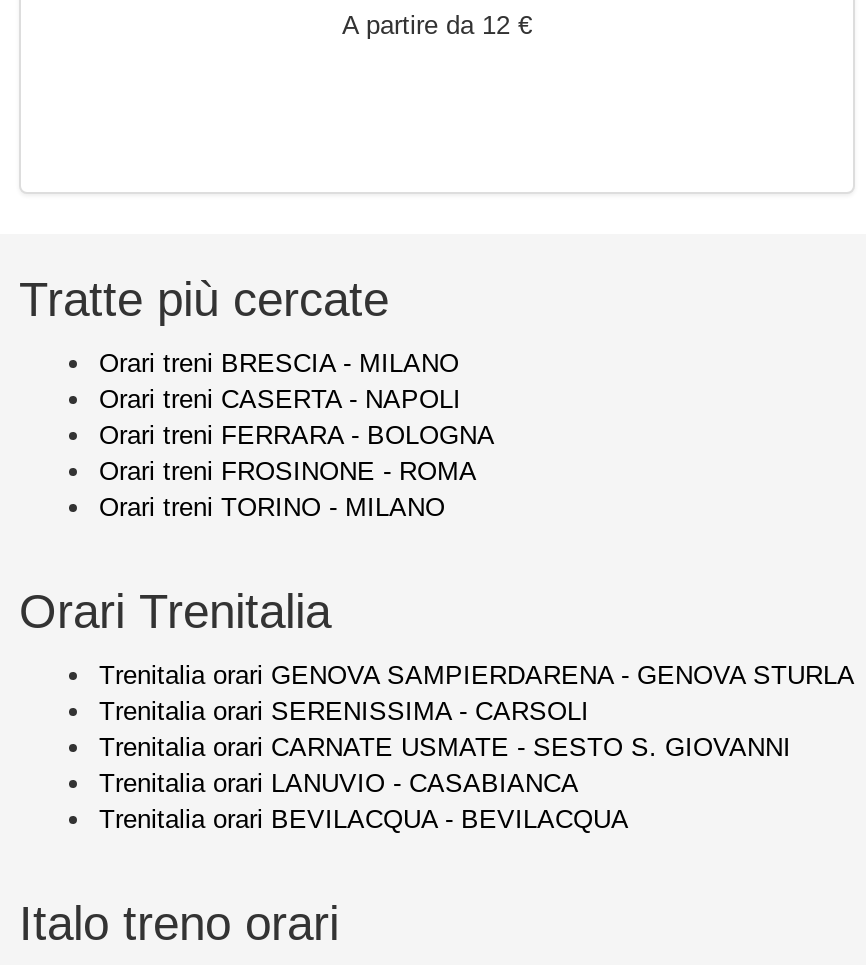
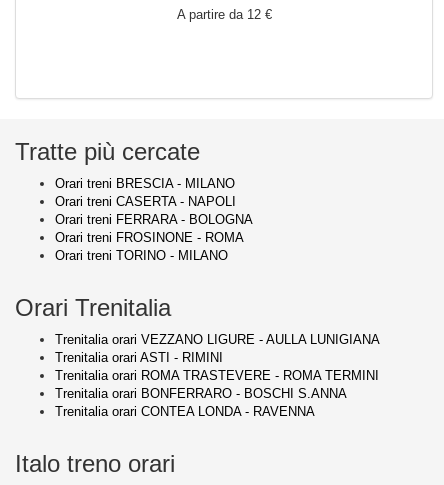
- Trenitalia orari GENOVA SAMPIERDARENA - GENOVA STURLA
- Trenitalia orari SERENISSIMA - CARSOLI
- Trenitalia orari CARNATE USMATE - SESTO S. GIOVANNI
- Trenitalia orari LANUVIO - CASABIANCA
- Trenitalia orari BEVILACQUA - BEVILACQUA
+ Trenitalia orari VEZZANO LIGURE - AULLA LUNIGIANA
+ Trenitalia orari ASTI - RIMINI
+ Trenitalia orari ROMA TRASTEVERE - ROMA TERMINI
+ Trenitalia orari BONFERRARO - BOSCHI S.ANNA
+ Trenitalia orari CONTEA LONDA - RAVENNA
